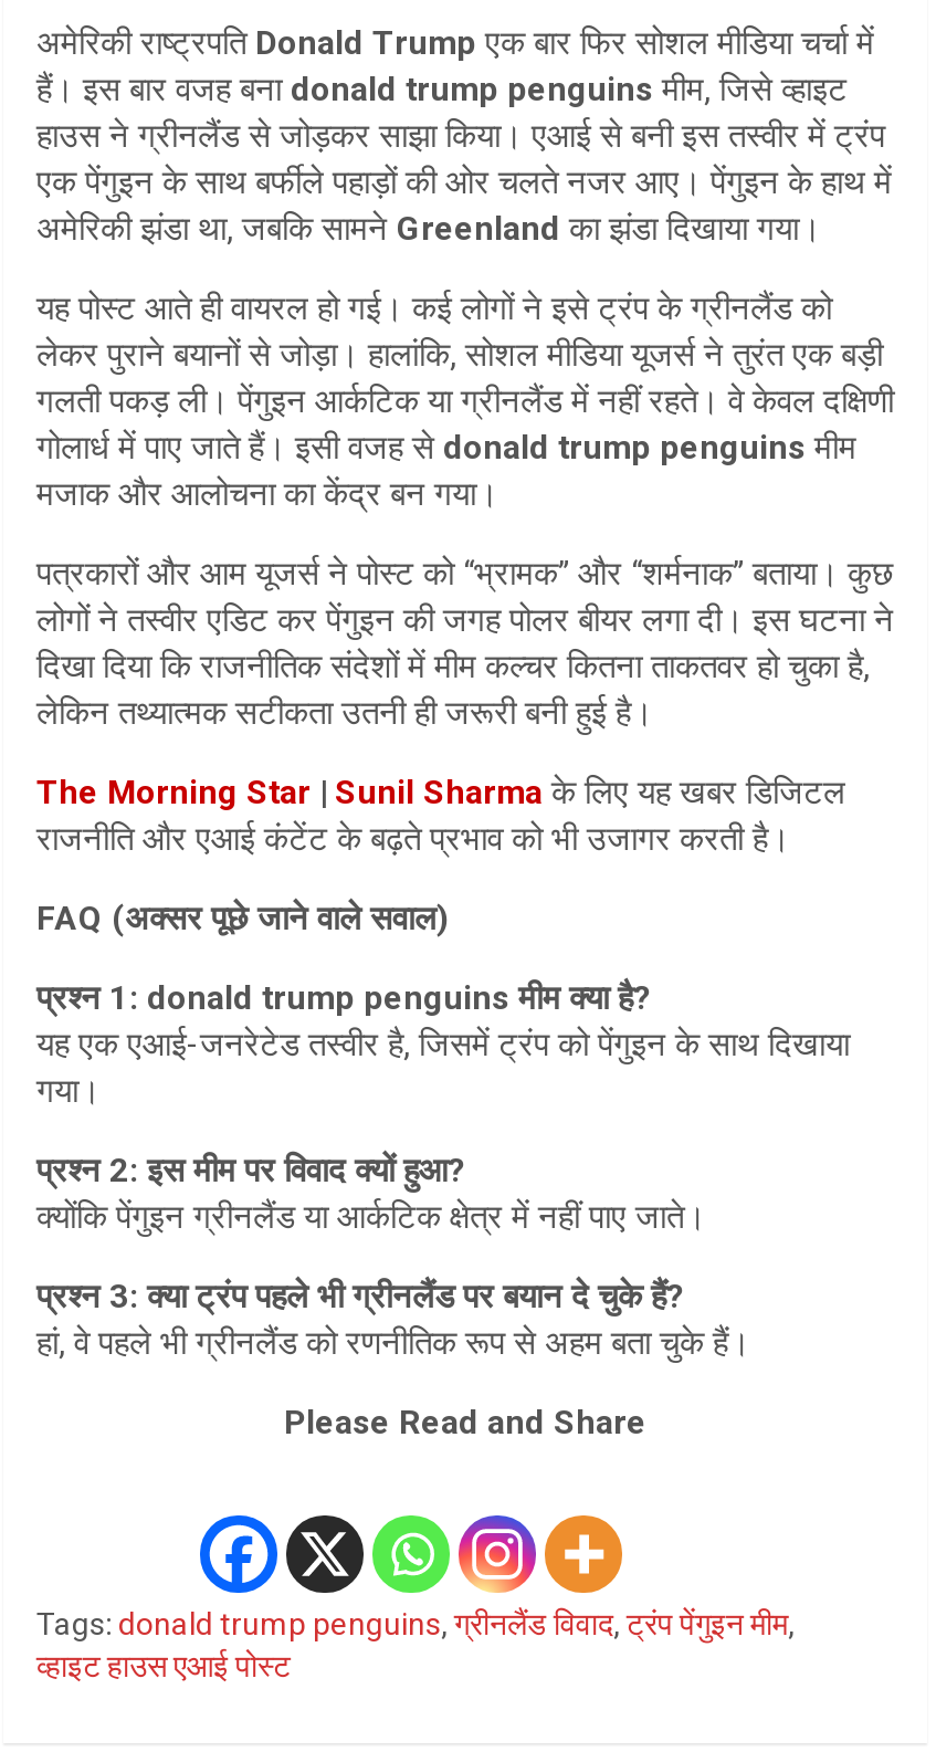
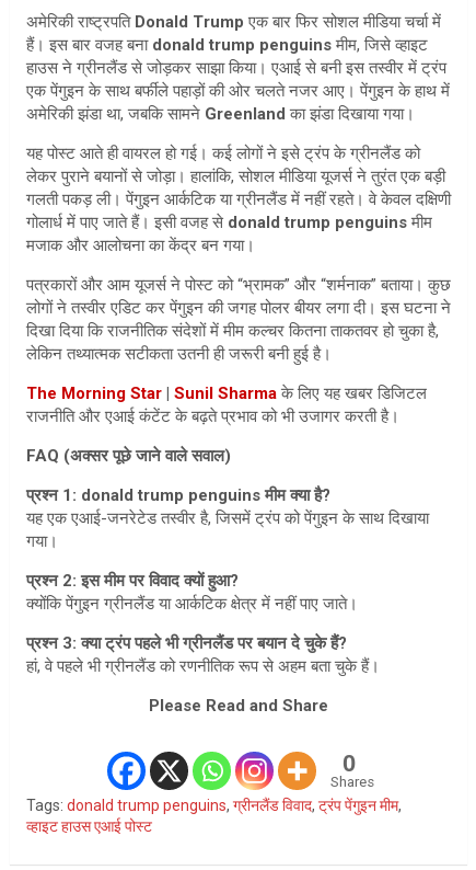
+ 0
+ Shares
